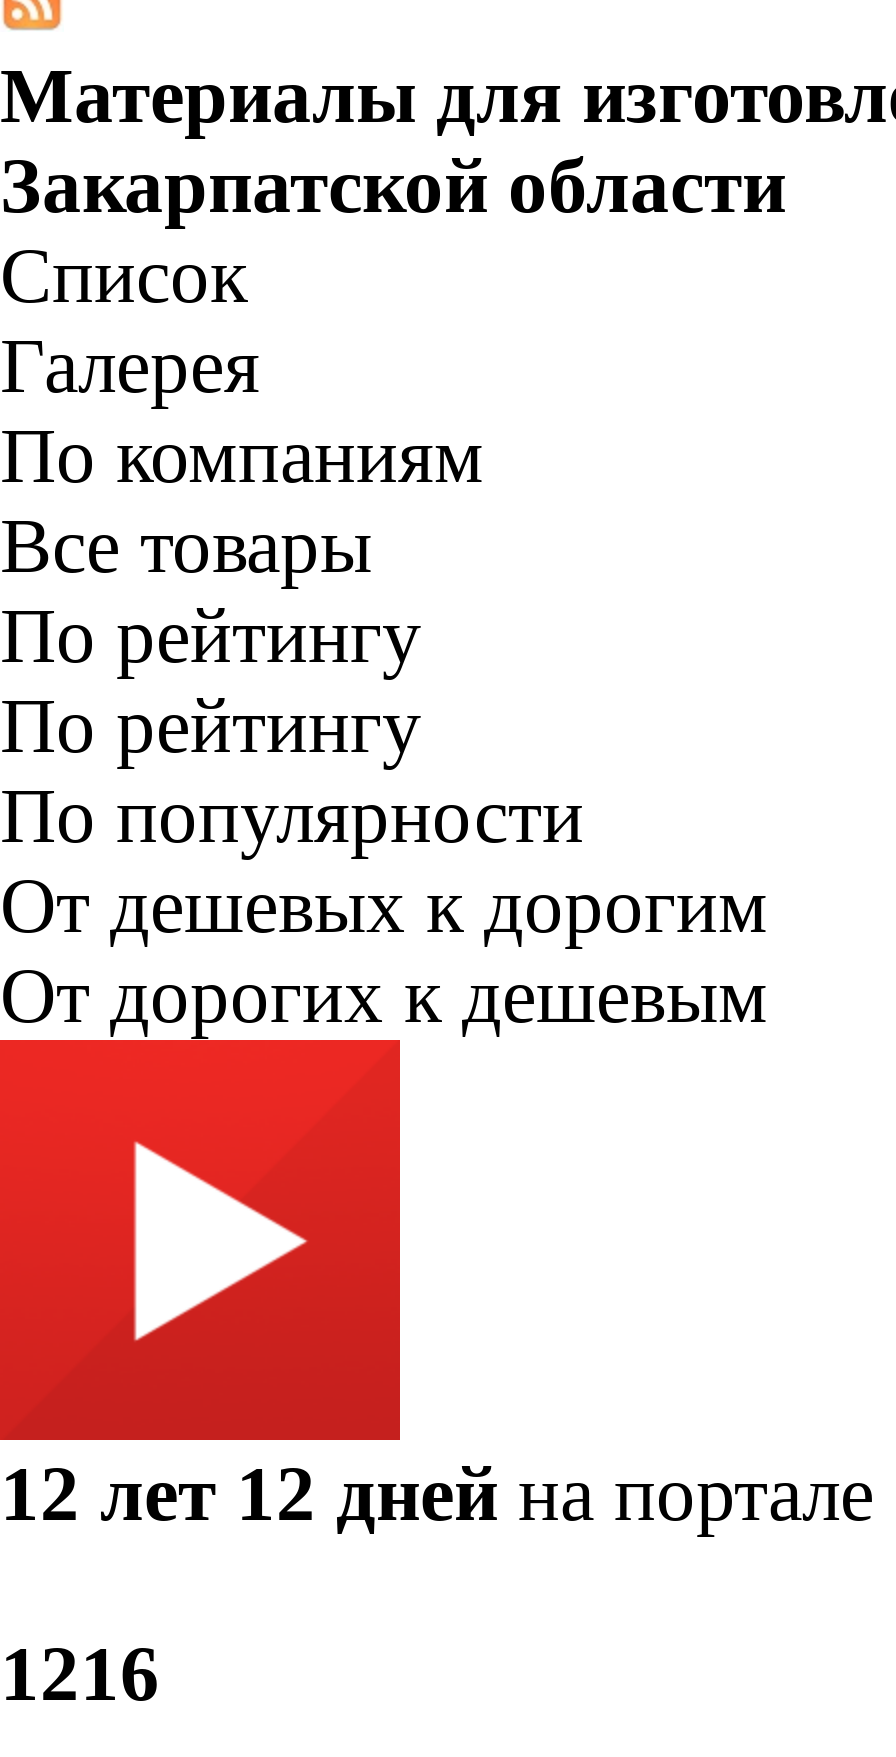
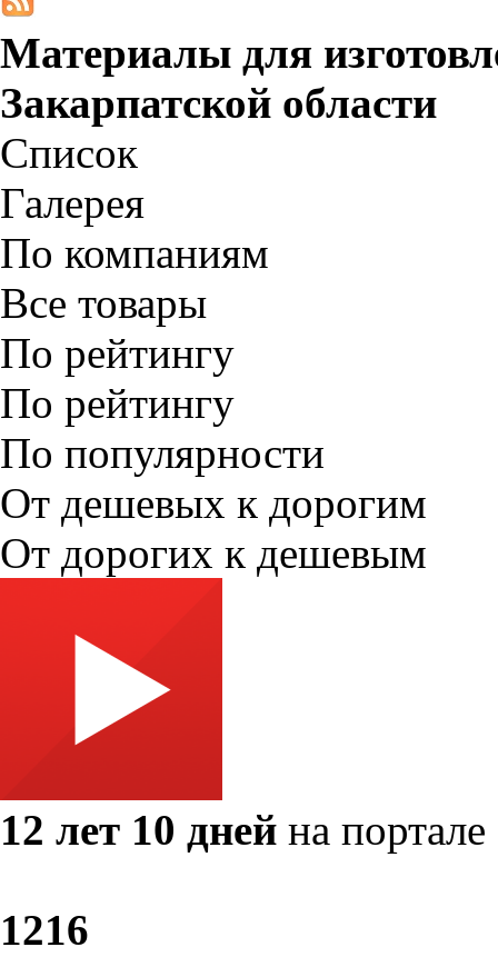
- 12 лет 12 дней на портале
+ 12 лет 10 дней на портале
